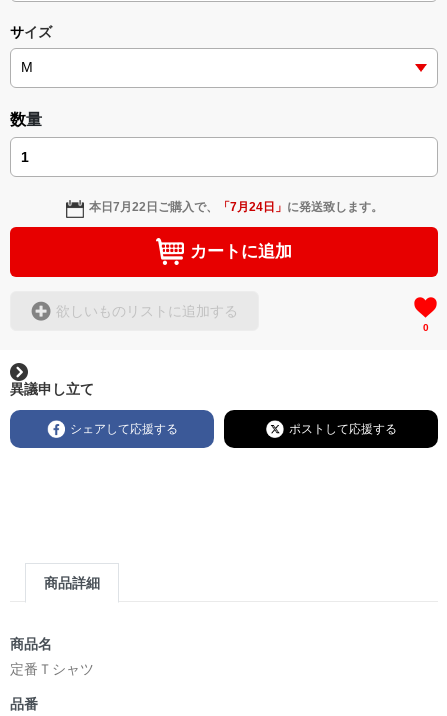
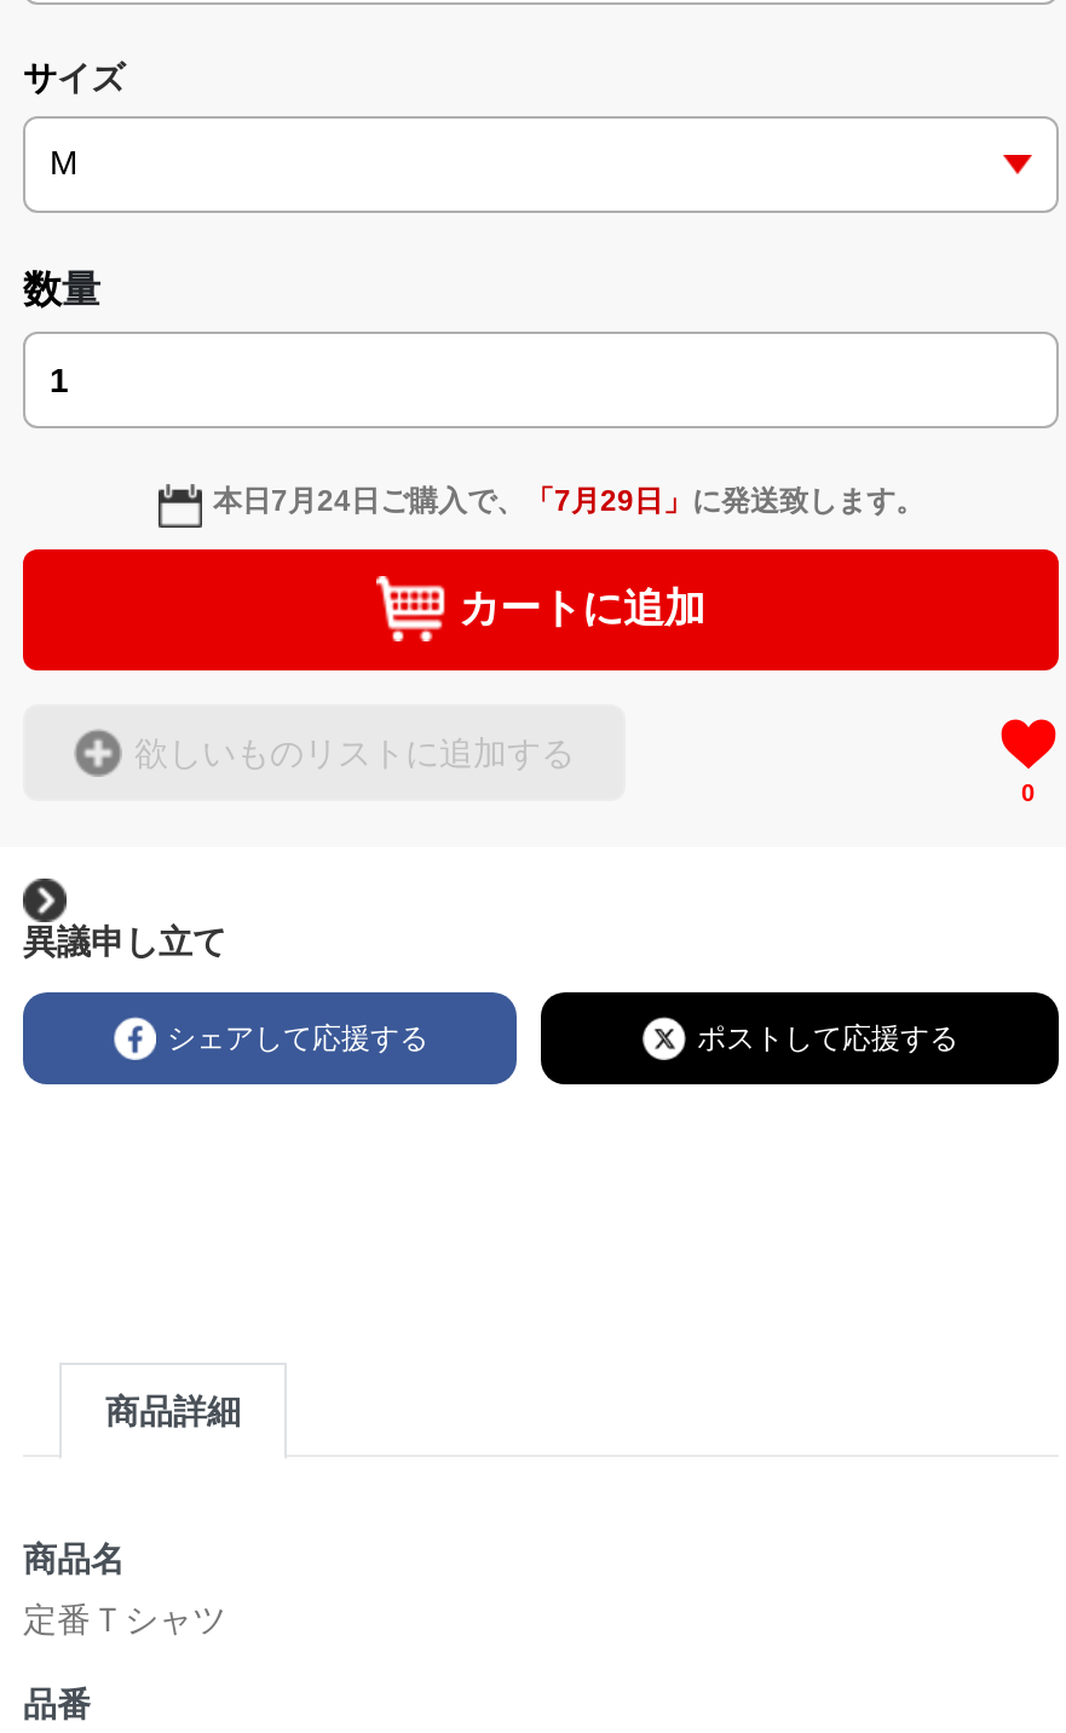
- 本日7月22日ご購入で、「7月24日」に発送致します。
+ 本日7月24日ご購入で、「7月29日」に発送致します。
